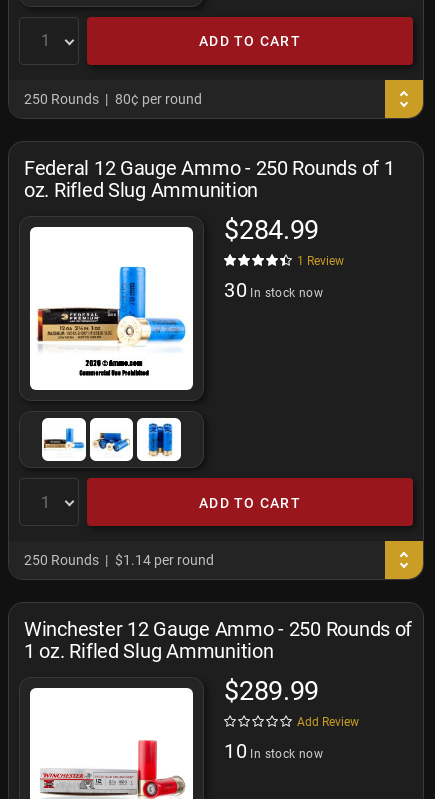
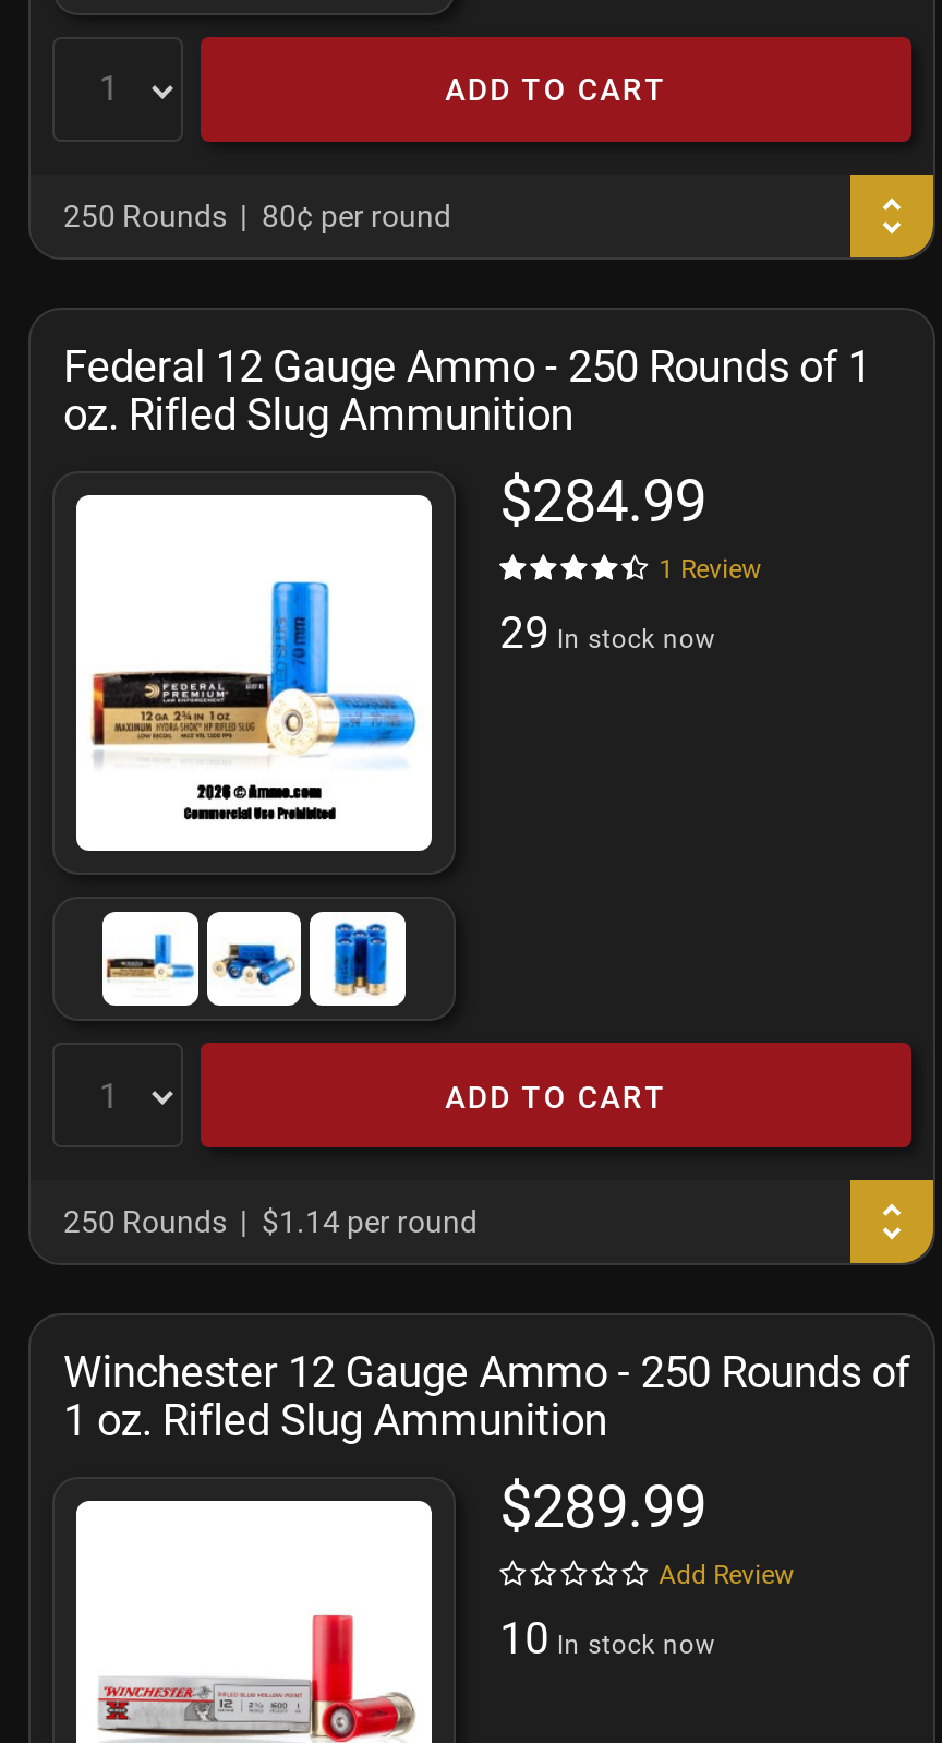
- 30 In stock now
+ 29 In stock now
